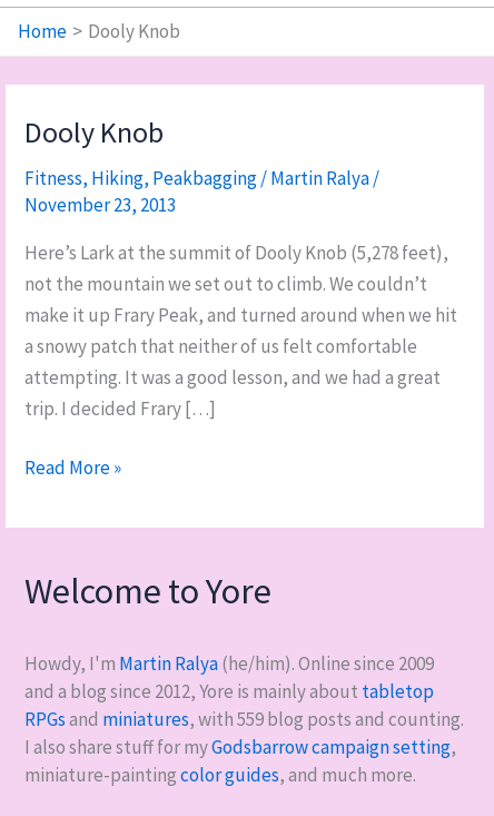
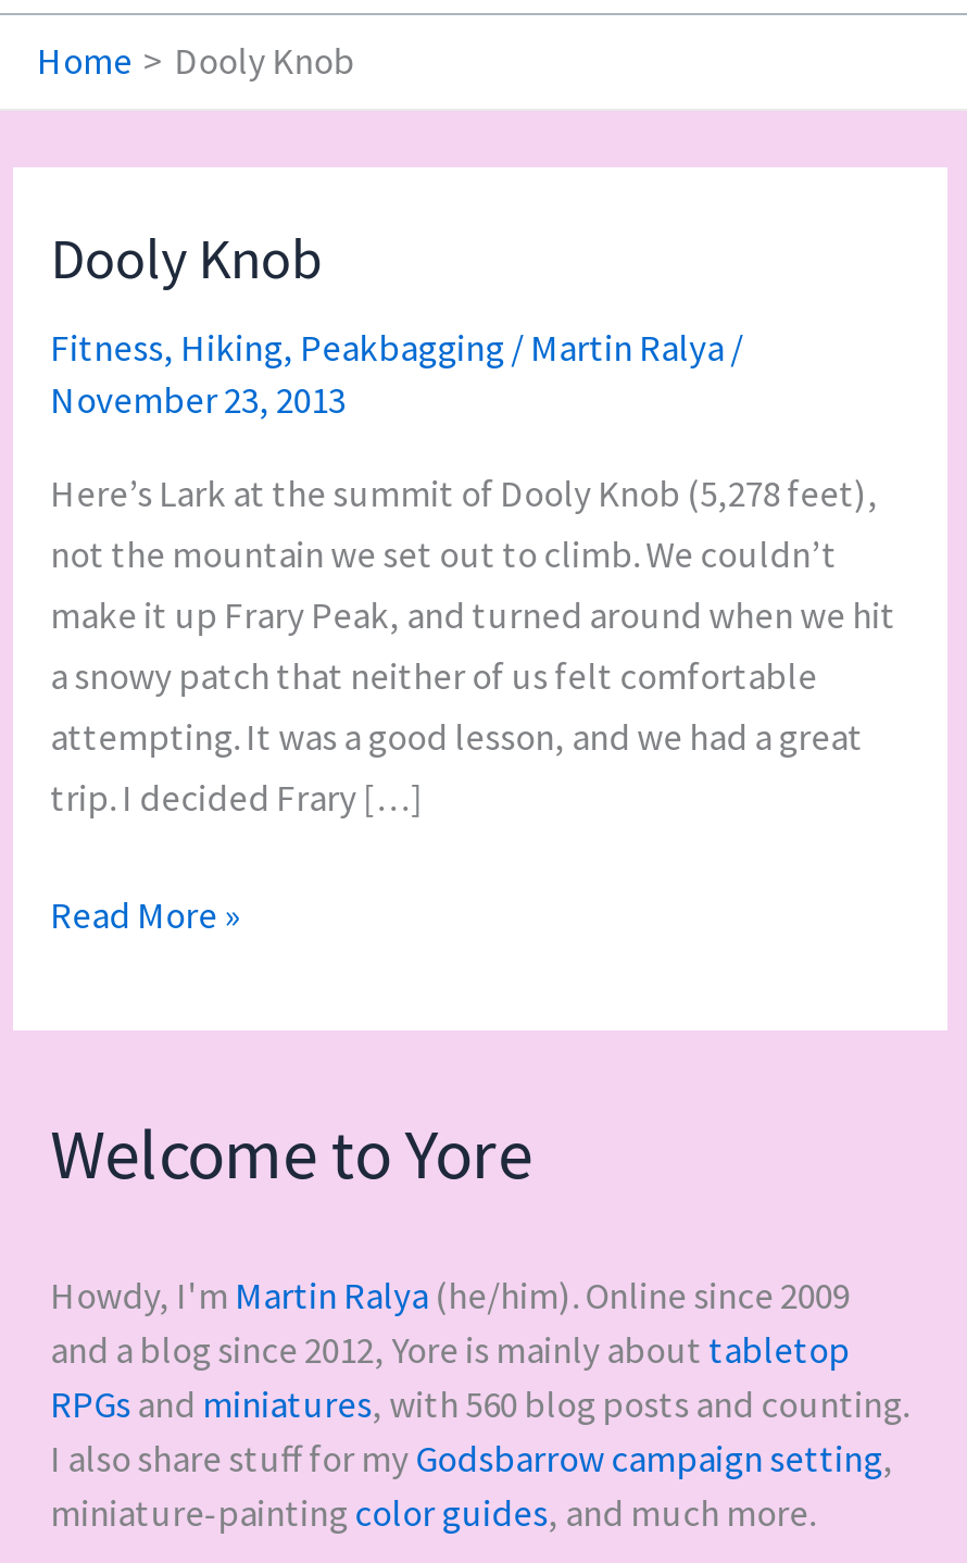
- RPGs and miniatures, with 559 blog posts and counting.
+ RPGs and miniatures, with 560 blog posts and counting.
